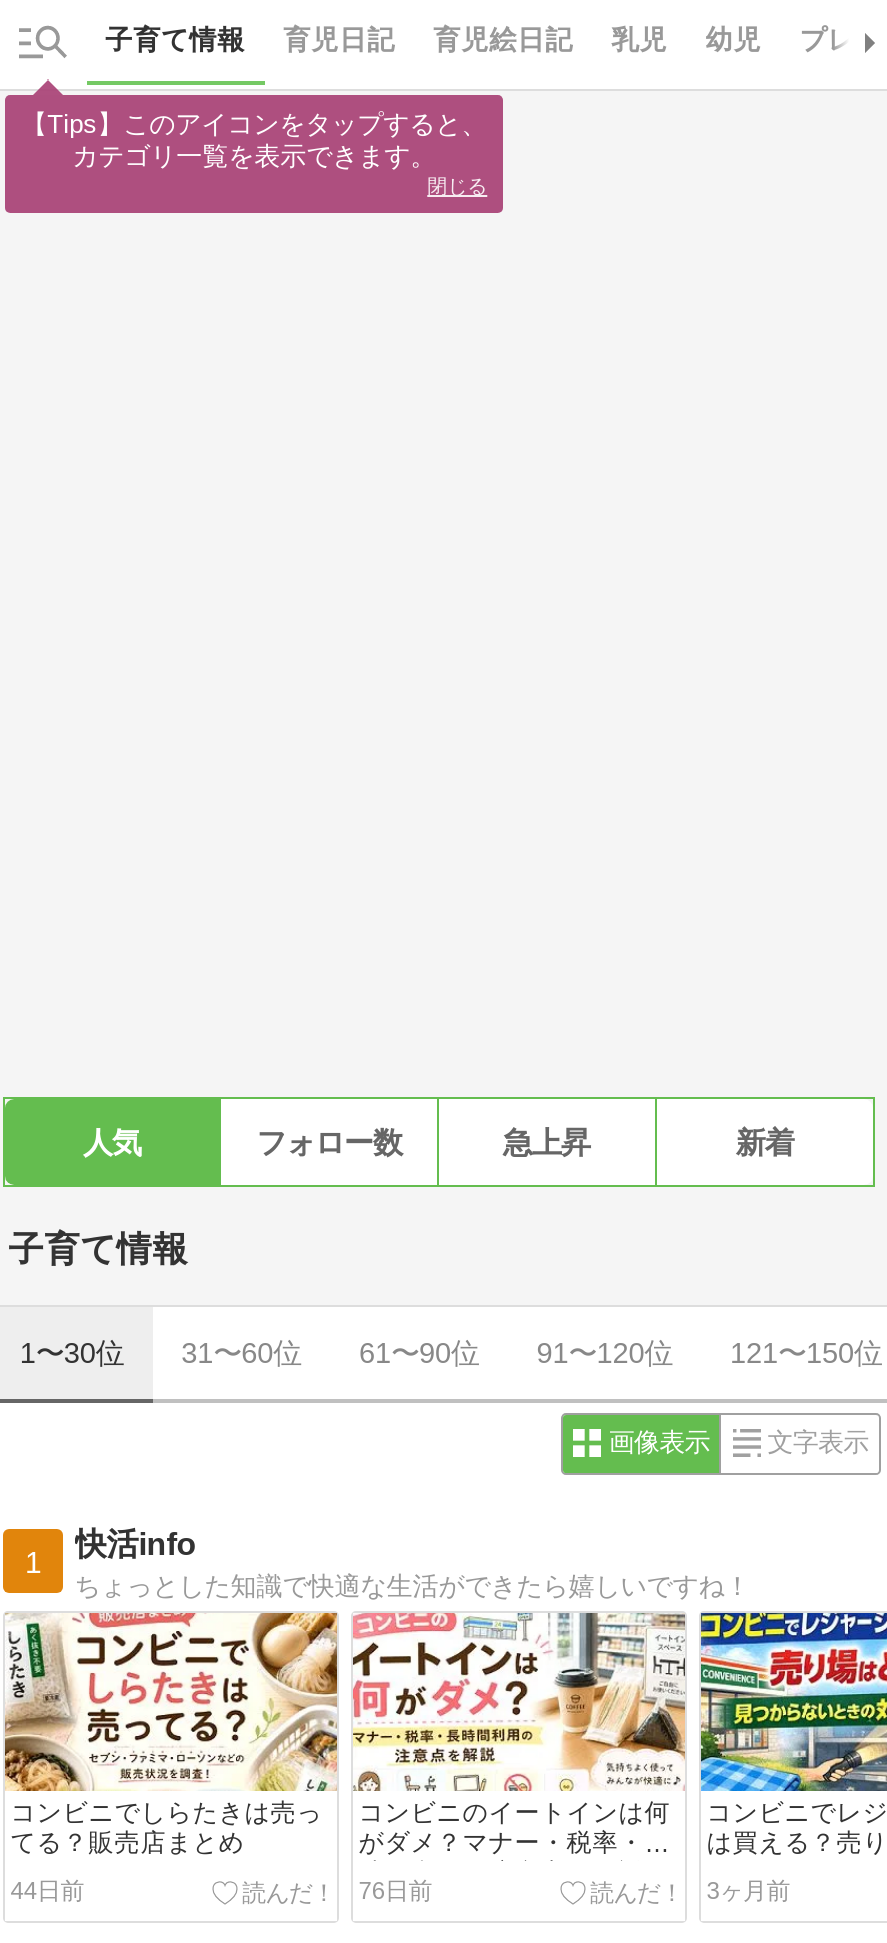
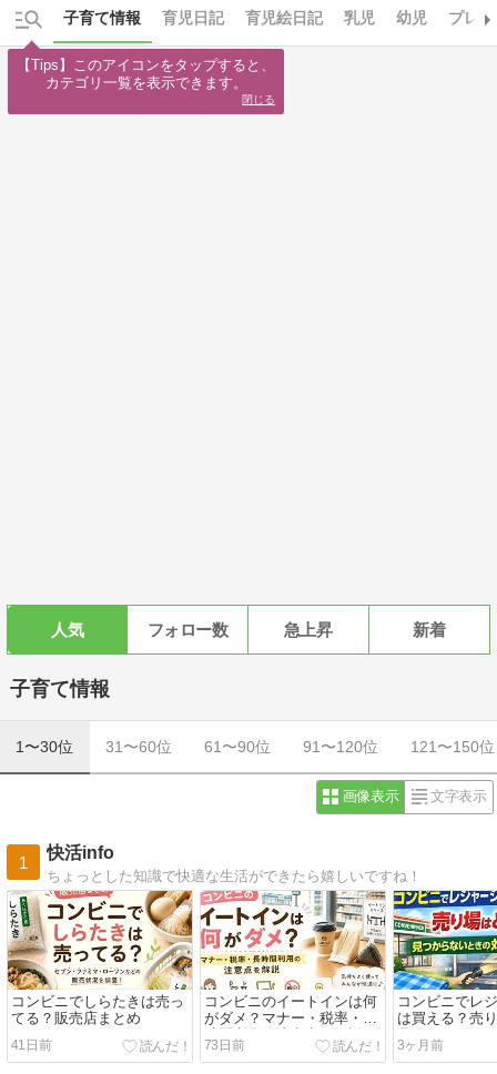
- 44日前
+ 41日前

- 76日前
+ 73日前
